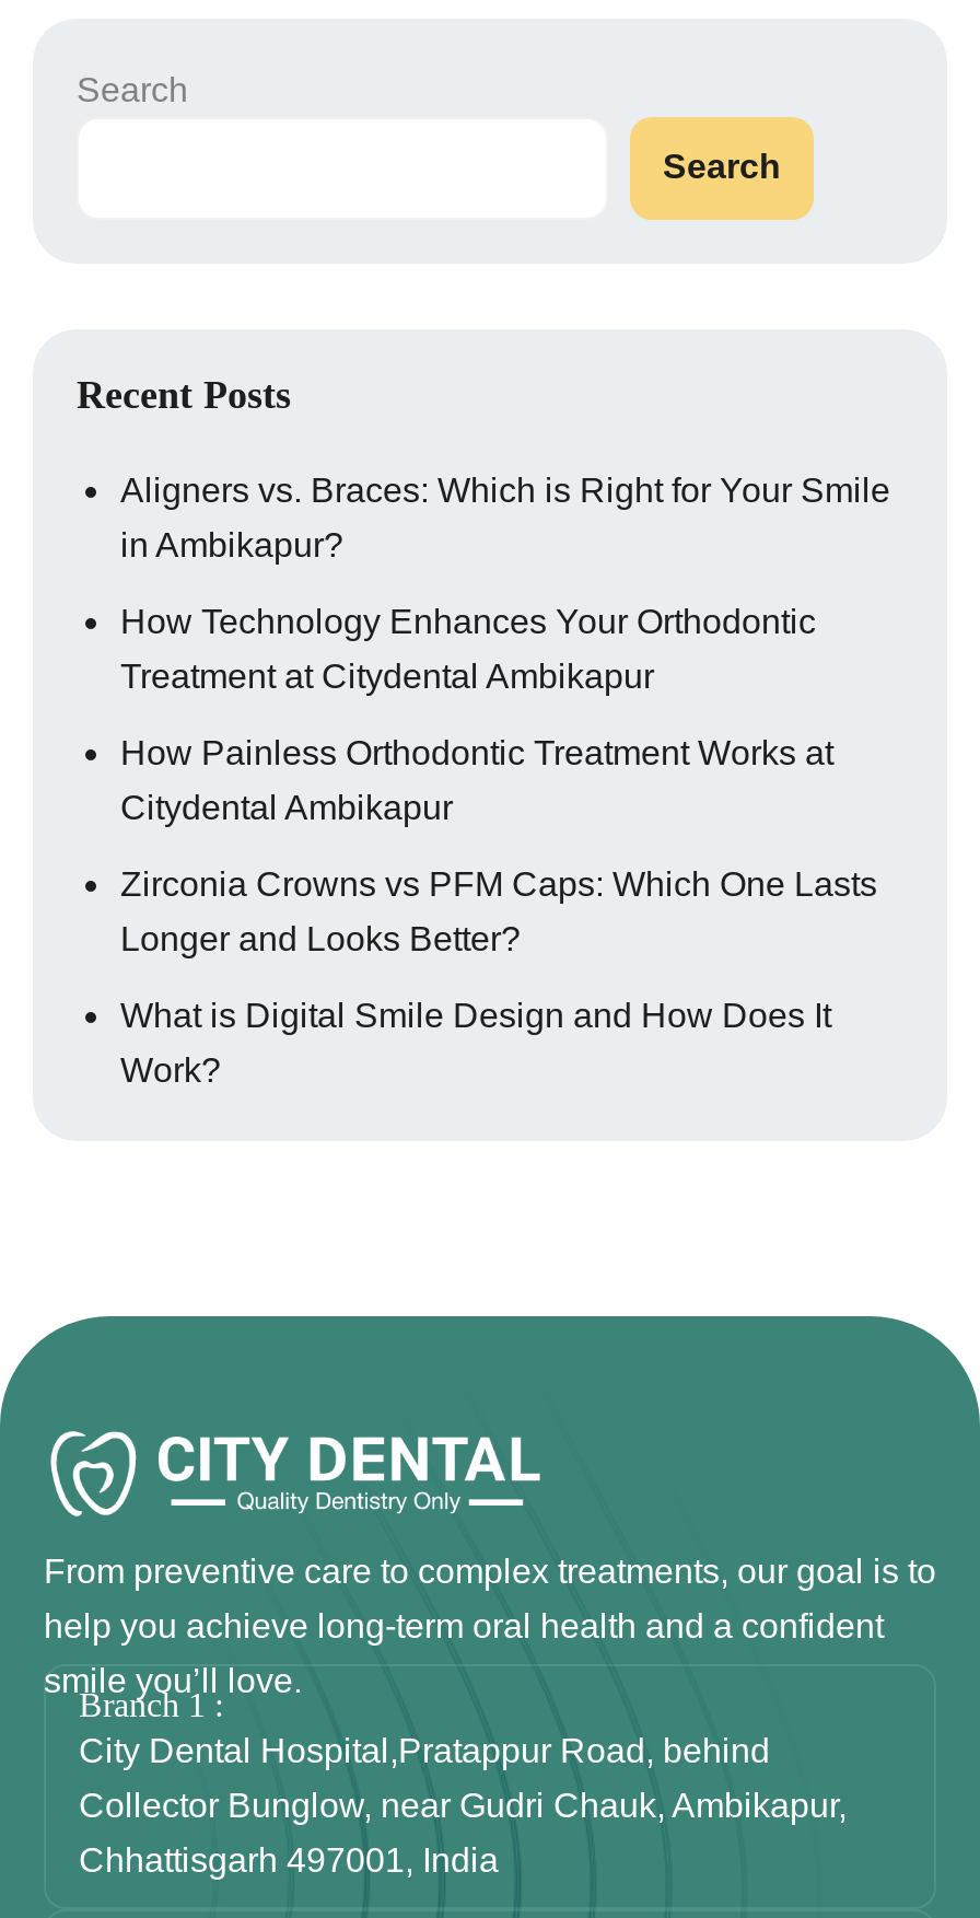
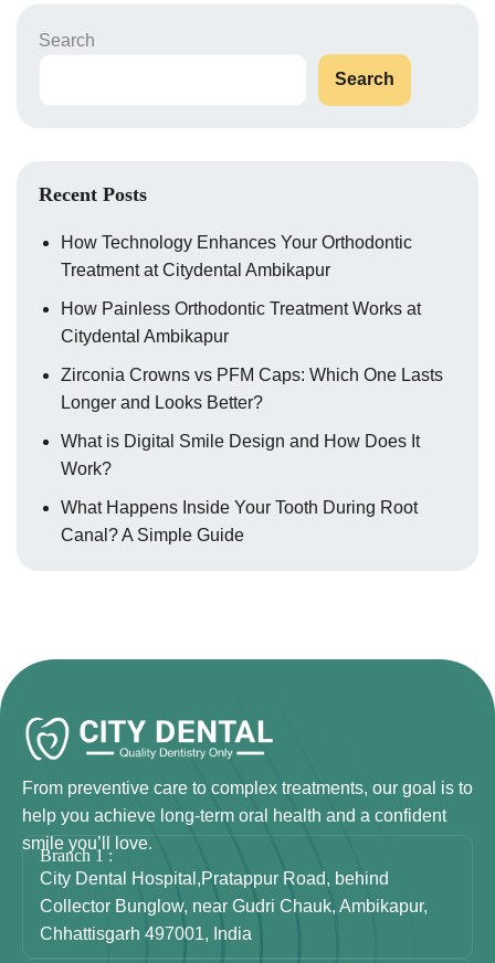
- Aligners vs. Braces: Which is Right for Your Smile
- in Ambikapur?

moved up: How Technology Enhances Your Orthodontic | Treatment at Citydental Ambikapur | How Painless Orthodontic Treatment Works at | Citydental Ambikapur | Zirconia Crowns vs PFM Caps: Which One Lasts | Longer and Looks Better? | What is Digital Smile Design and How Does It | Work?

+ What Happens Inside Your Tooth During Root
+ Canal? A Simple Guide
